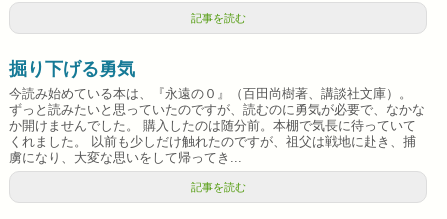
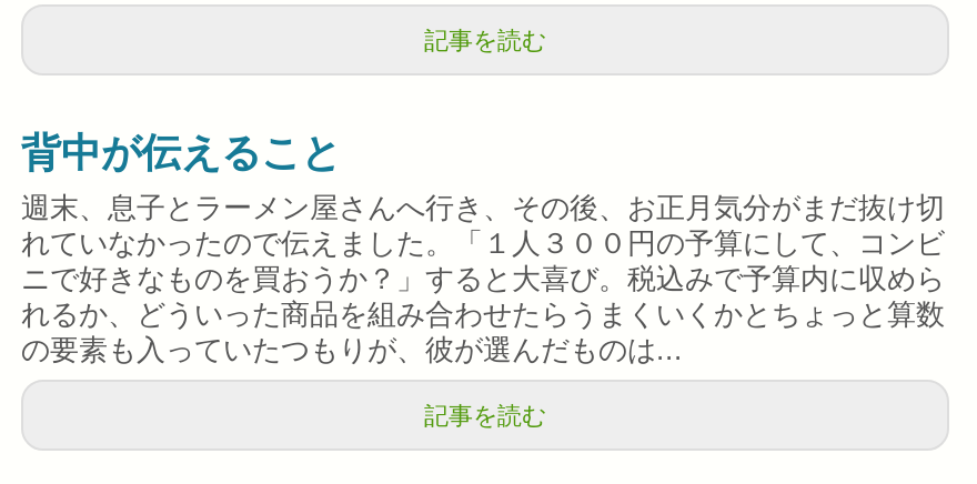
- 掘り下げる勇気
- 今読み始めている本は、『永遠の０』（百田尚樹著、講談社文庫）。
- ずっと読みたいと思っていたのですが、読むのに勇気が必要で、なかな
- か開けませんでした。 購入したのは随分前。本棚で気長に待っていて
- くれました。 以前も少しだけ触れたのですが、祖父は戦地に赴き、捕
- 虜になり、大変な思いをして帰ってき...
+ 背中が伝えること
+ 週末、息子とラーメン屋さんへ行き、その後、お正月気分がまだ抜け切
+ れていなかったので伝えました。「１人３００円の予算にして、コンビ
+ ニで好きなものを買おうか？」すると大喜び。税込みで予算内に収めら
+ れるか、どういった商品を組み合わせたらうまくいくかとちょっと算数
+ の要素も入っていたつもりが、彼が選んだものは...
